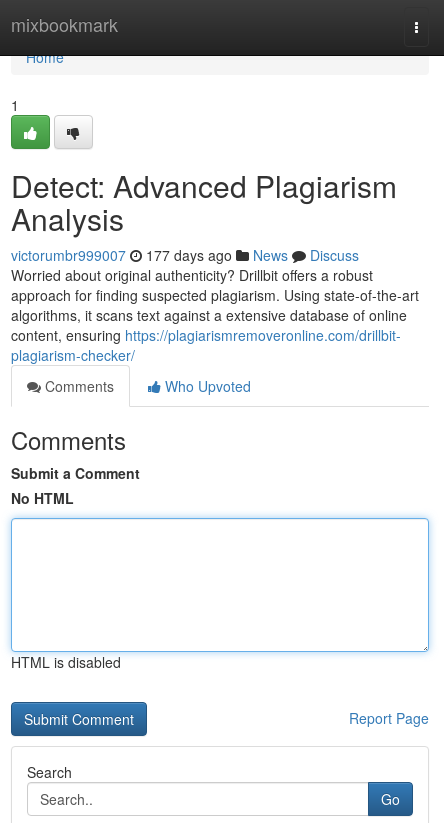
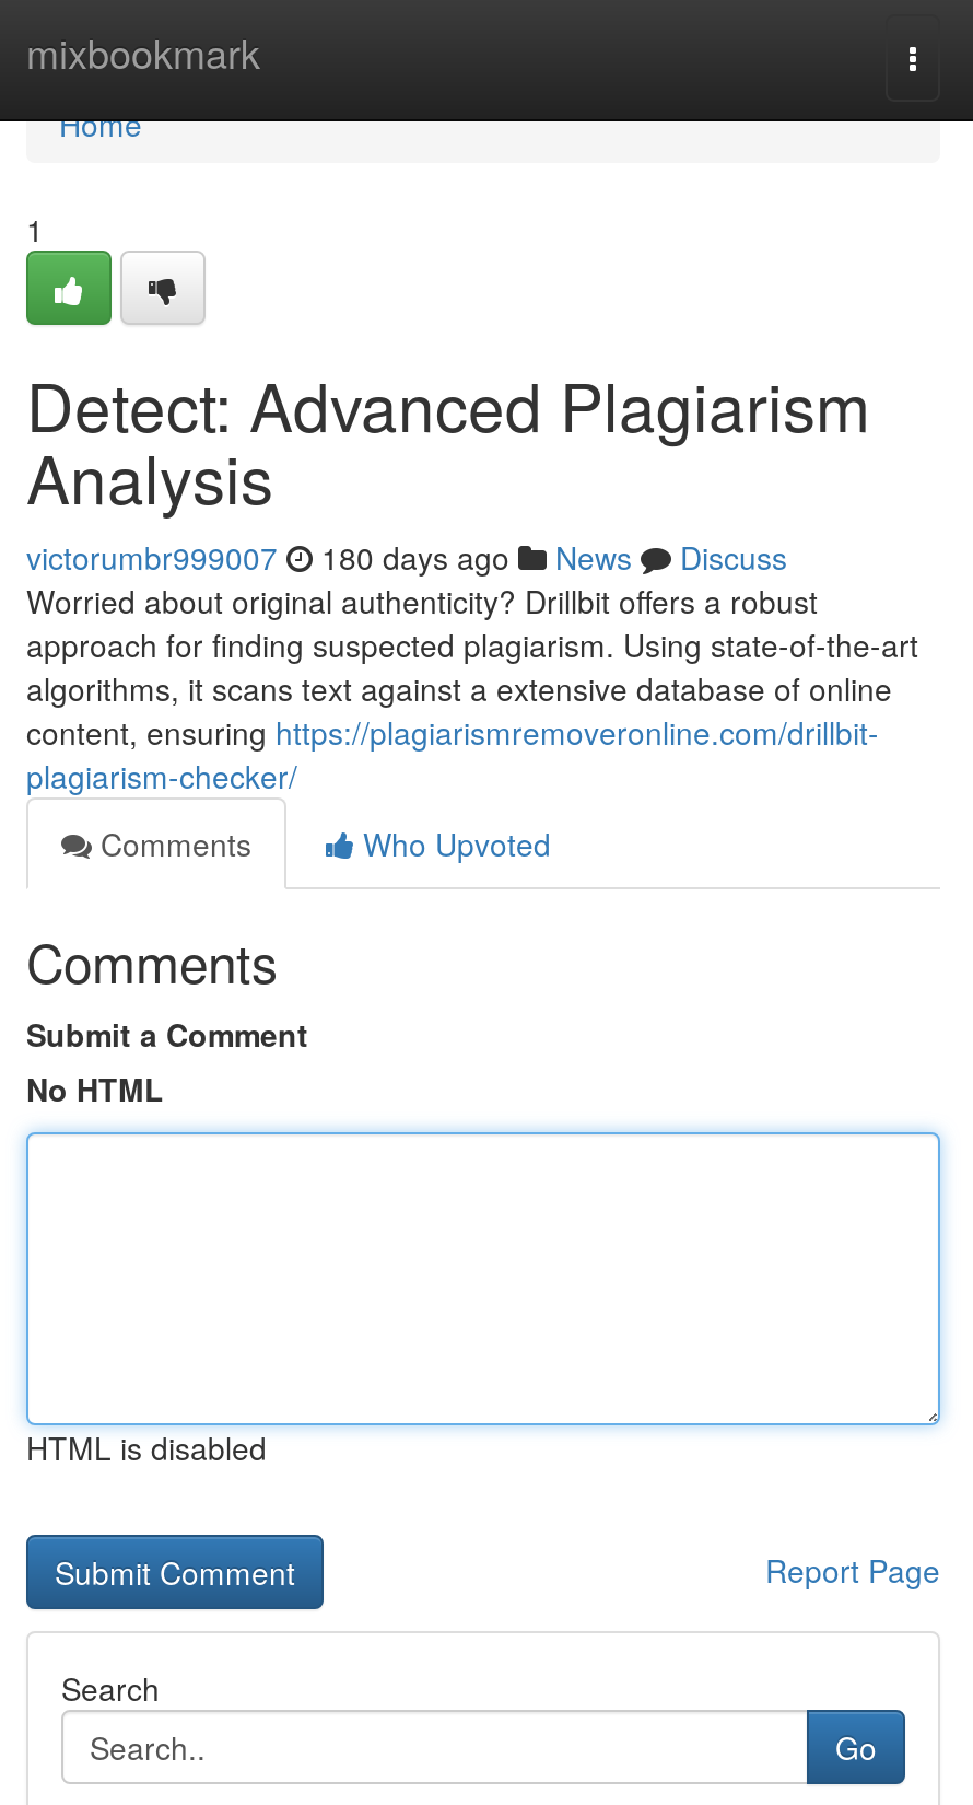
- victorumbr999007 177 days ago News Discuss
+ victorumbr999007 180 days ago News Discuss
